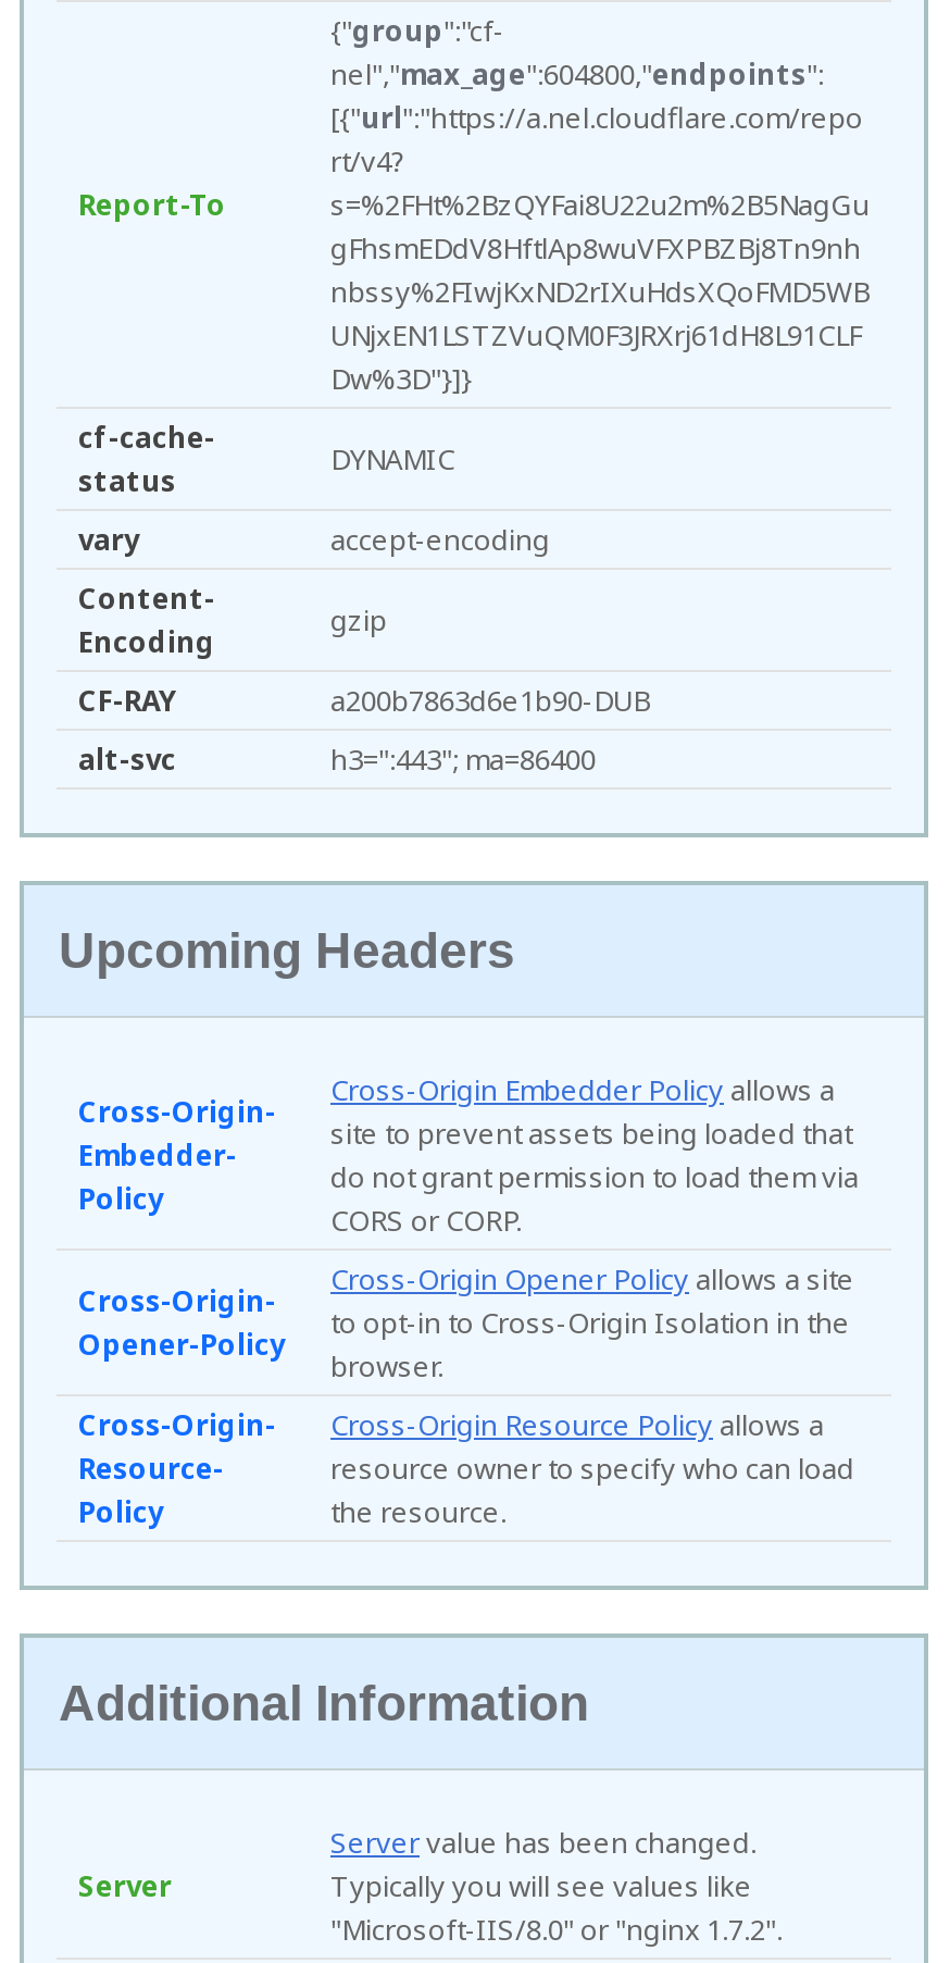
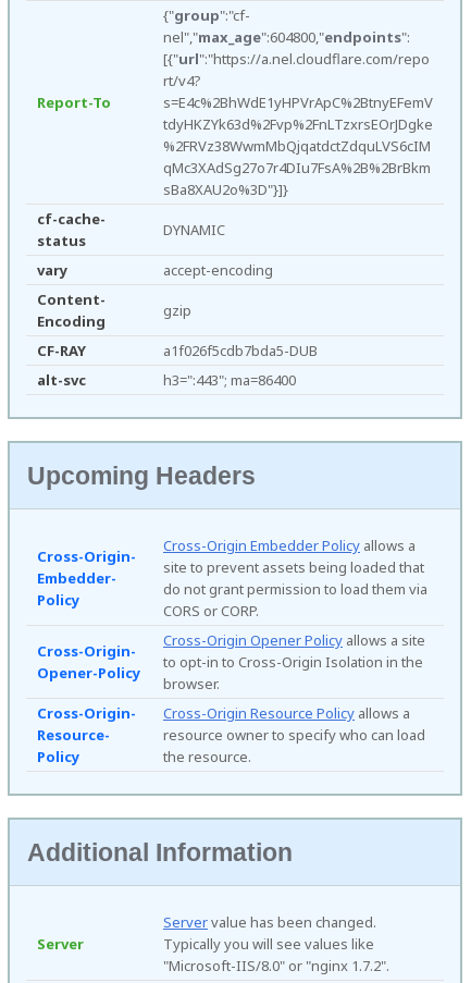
- s=%2FHt%2BzQYFai8U22u2m%2B5NagGu
- gFhsmEDdV8HftlAp8wuVFXPBZBj8Tn9nh
- nbssy%2FIwjKxND2rIXuHdsXQoFMD5WB
- UNjxEN1LSTZVuQM0F3JRXrj61dH8L91CLF
- Dw%3D"}]}
+ s=E4c%2BhWdE1yHPVrApC%2BtnyEFemV
+ tdyHKZYk63d%2Fvp%2FnLTzxrsEOrJDgke
+ %2FRVz38WwmMbQjqatdctZdquLVS6cIM
+ qMc3XAdSg27o7r4DIu7FsA%2B%2BrBkm
+ sBa8XAU2o%3D"}]}

- a200b7863d6e1b90-DUB
+ a1f026f5cdb7bda5-DUB
